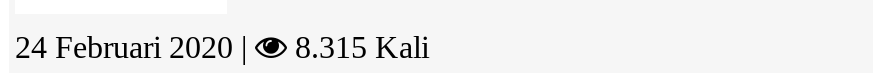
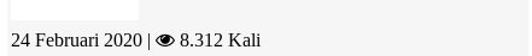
- 8.315 Kali
+ 8.312 Kali
